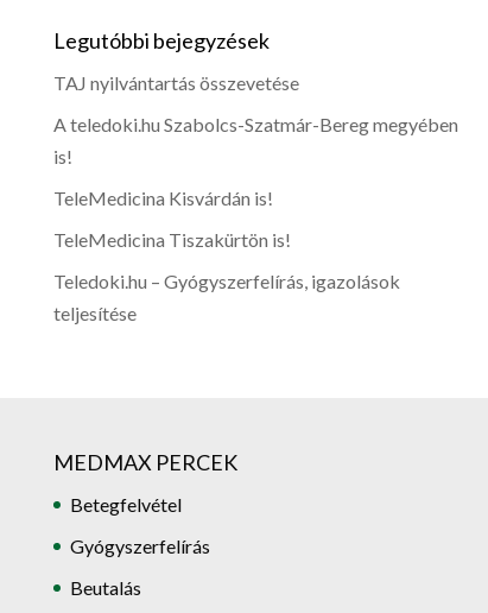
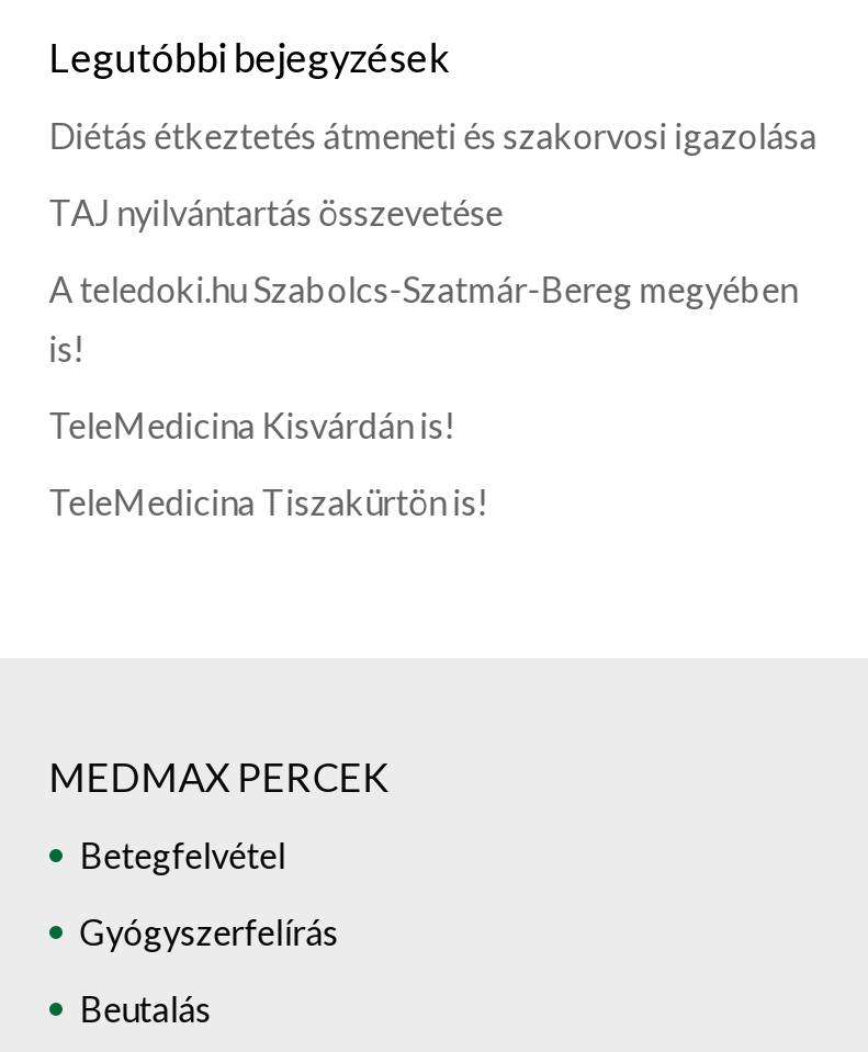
+ Diétás étkeztetés átmeneti és szakorvosi igazolása

moved down: TAJ nyilvántartás összevetése | A teledoki.hu Szabolcs-Szatmár-Bereg megyében | is! | TeleMedicina Kisvárdán is! | TeleMedicina Tiszakürtön is!

- Teledoki.hu – Gyógyszerfelírás, igazolások
- teljesítése
